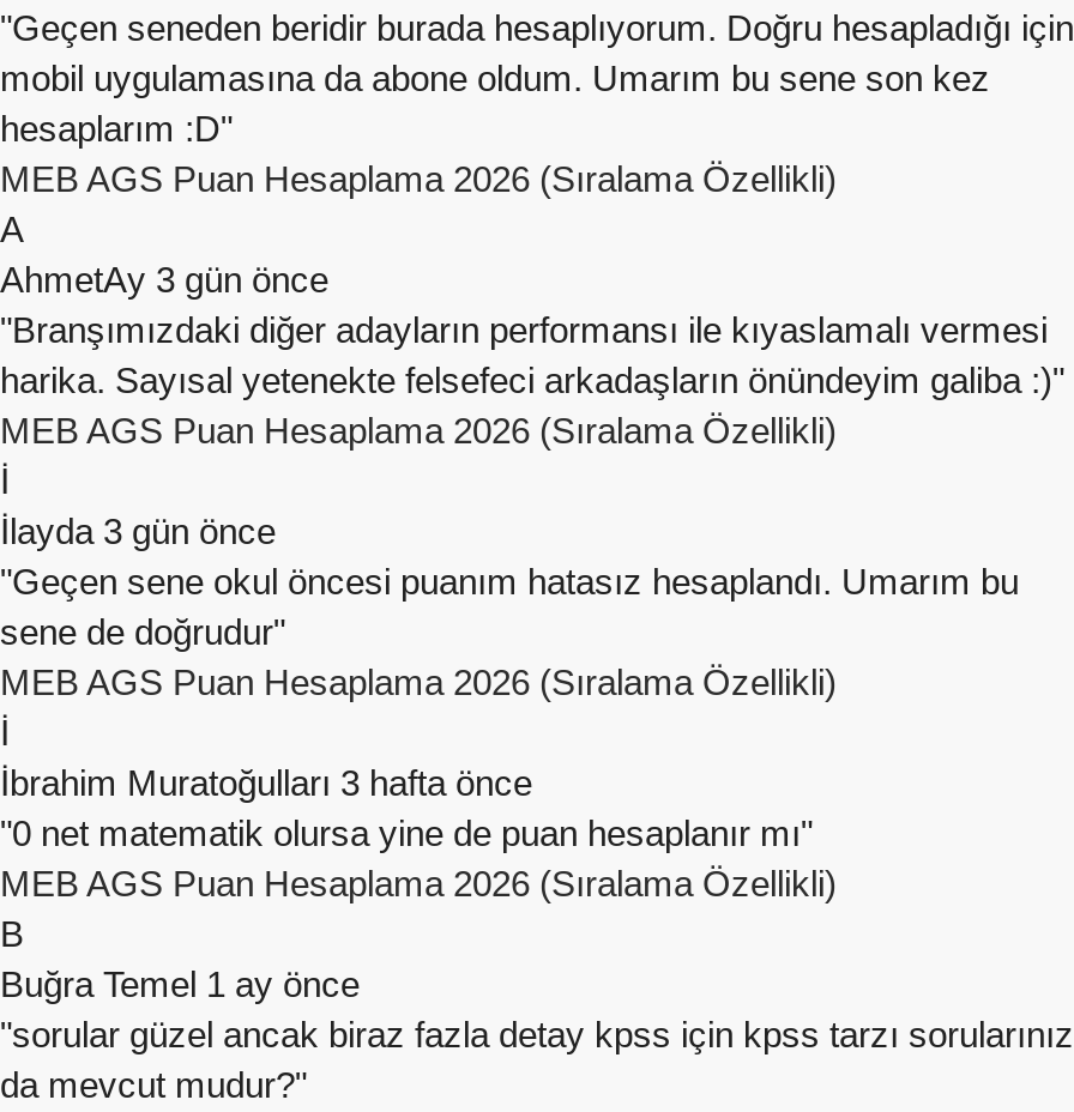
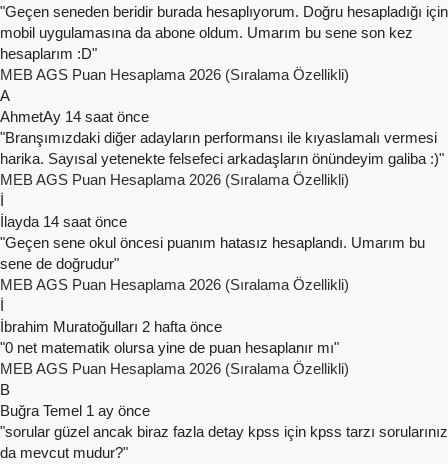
- AhmetAy 3 gün önce
+ AhmetAy 14 saat önce

- İlayda 3 gün önce
+ İlayda 14 saat önce

- İbrahim Muratoğulları 3 hafta önce
+ İbrahim Muratoğulları 2 hafta önce
